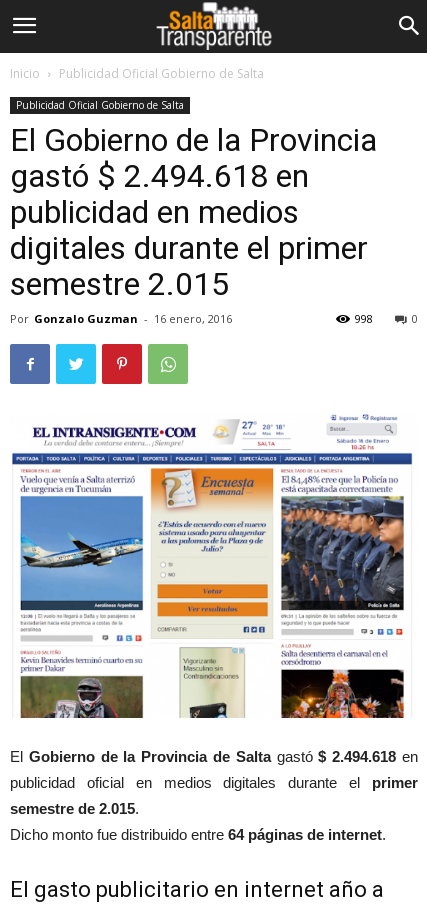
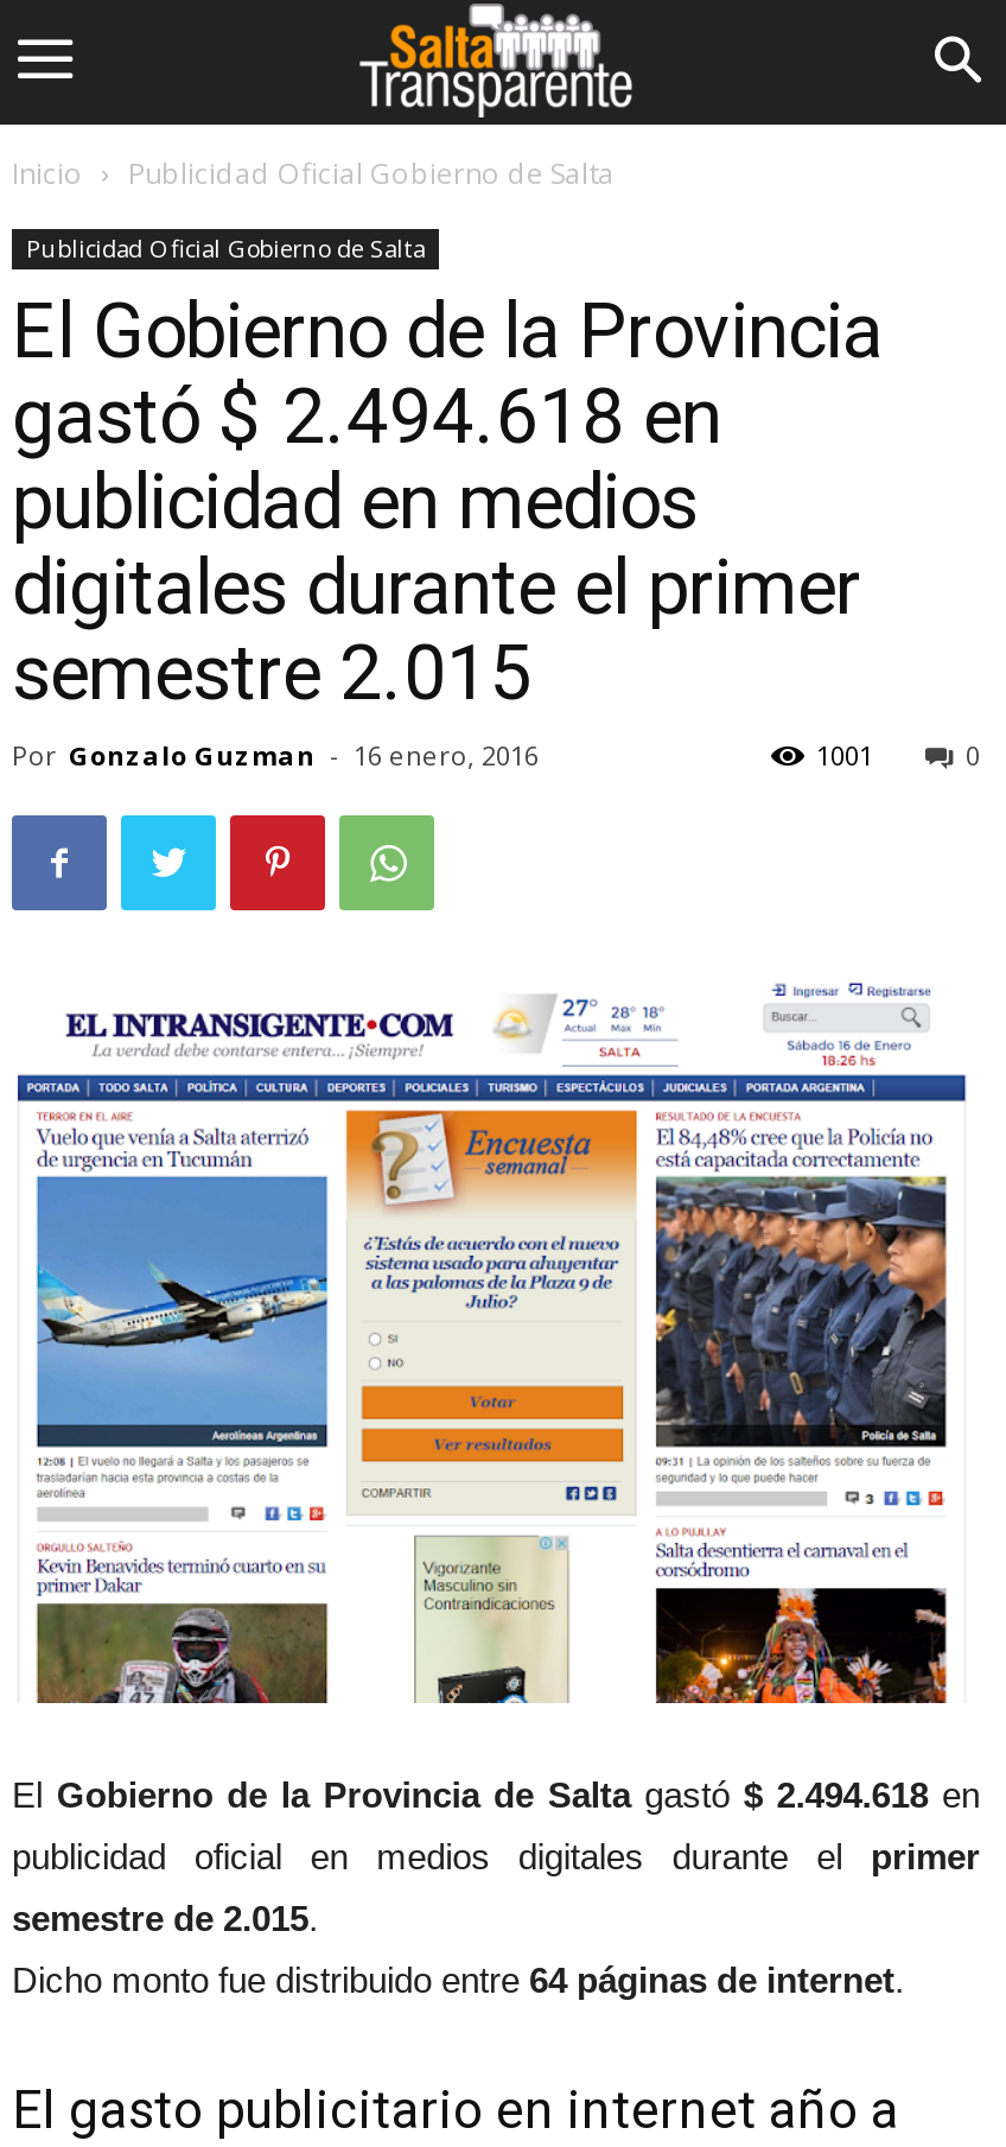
- 998
+ 1001
